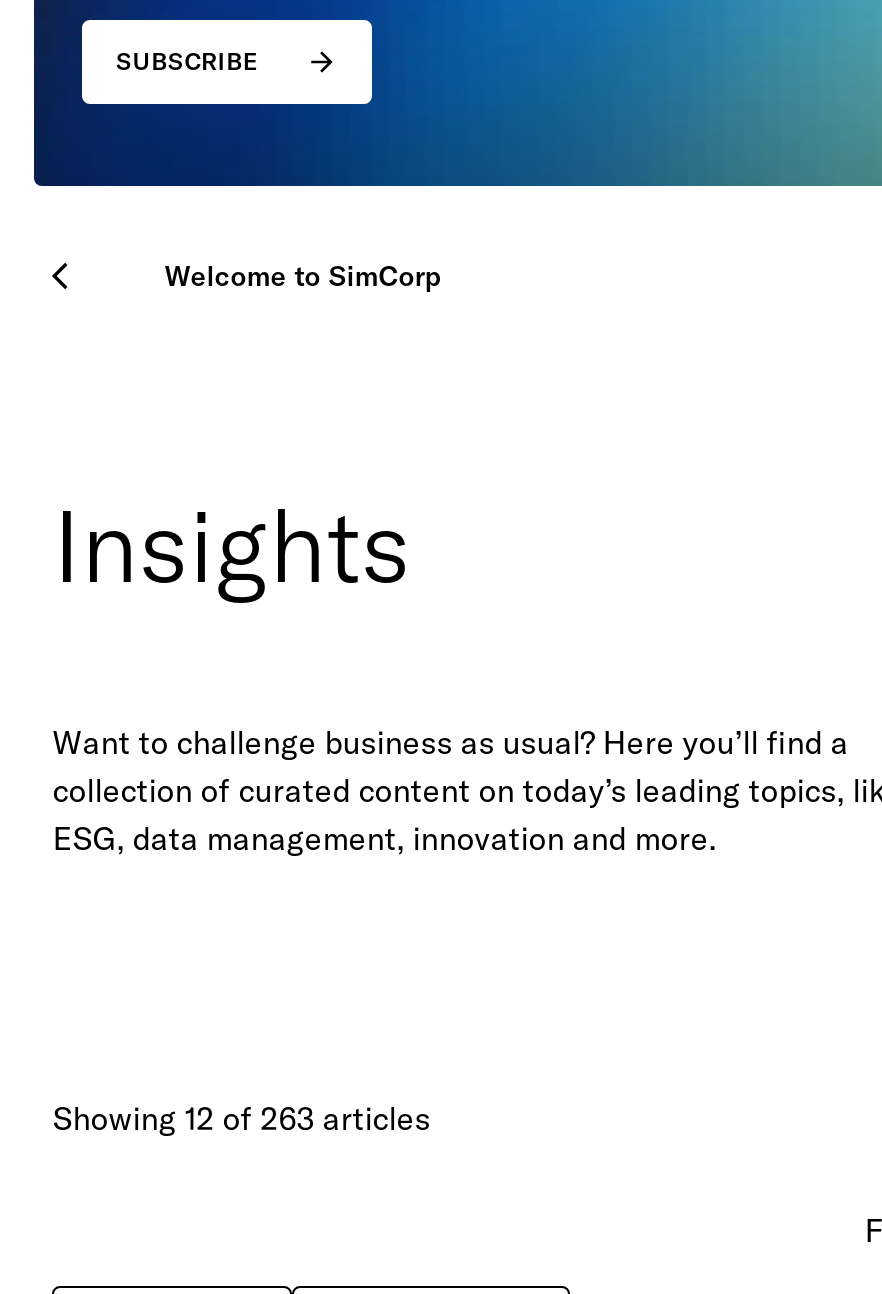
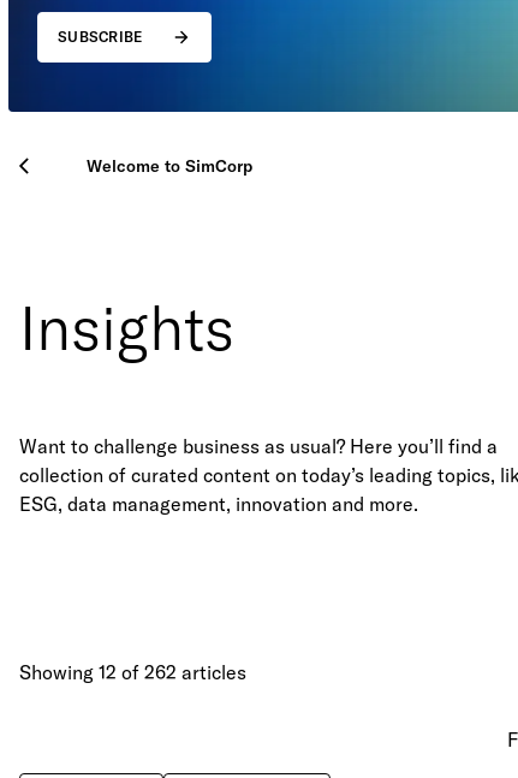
- Showing 12 of 263 articles
+ Showing 12 of 262 articles
